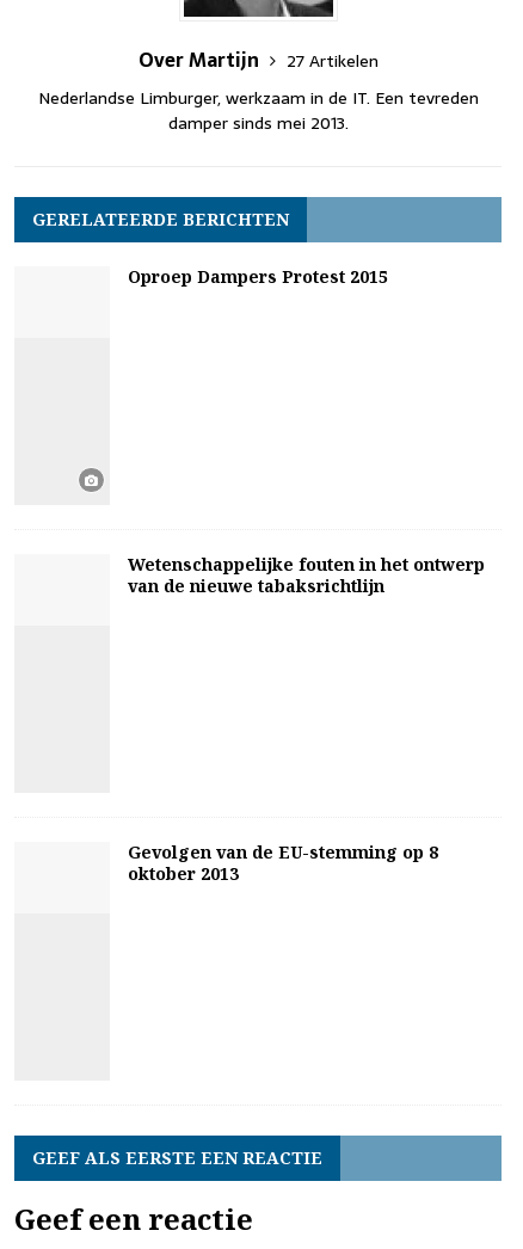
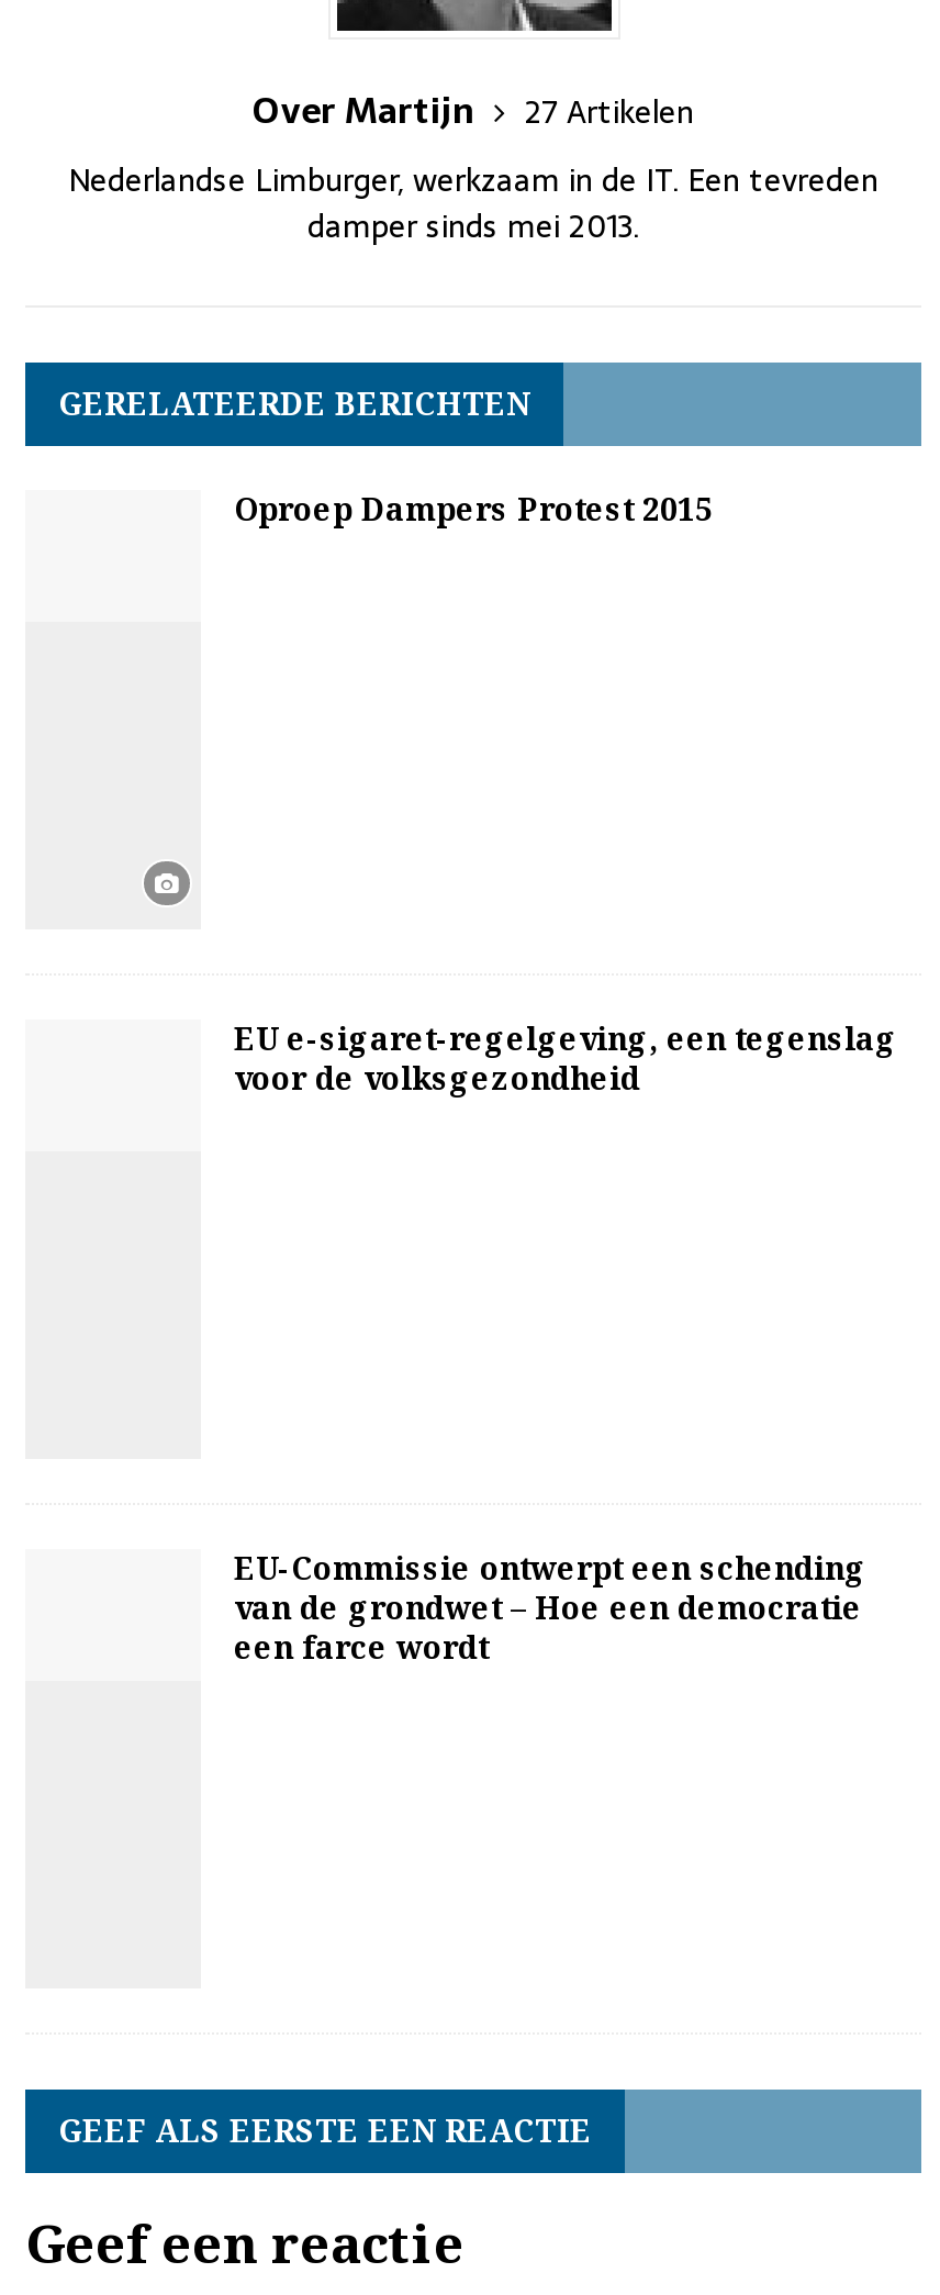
- Wetenschappelijke fouten in het ontwerp
- van de nieuwe tabaksrichtlijn
+ EU e-sigaret-regelgeving, een tegenslag
+ voor de volksgezondheid

- Gevolgen van de EU-stemming op 8
- oktober 2013
+ EU-Commissie ontwerpt een schending
+ van de grondwet – Hoe een democratie
+ een farce wordt
